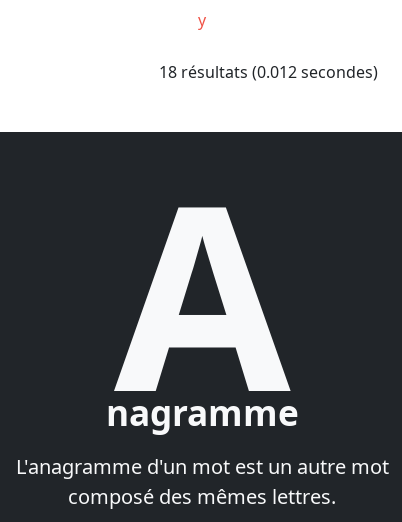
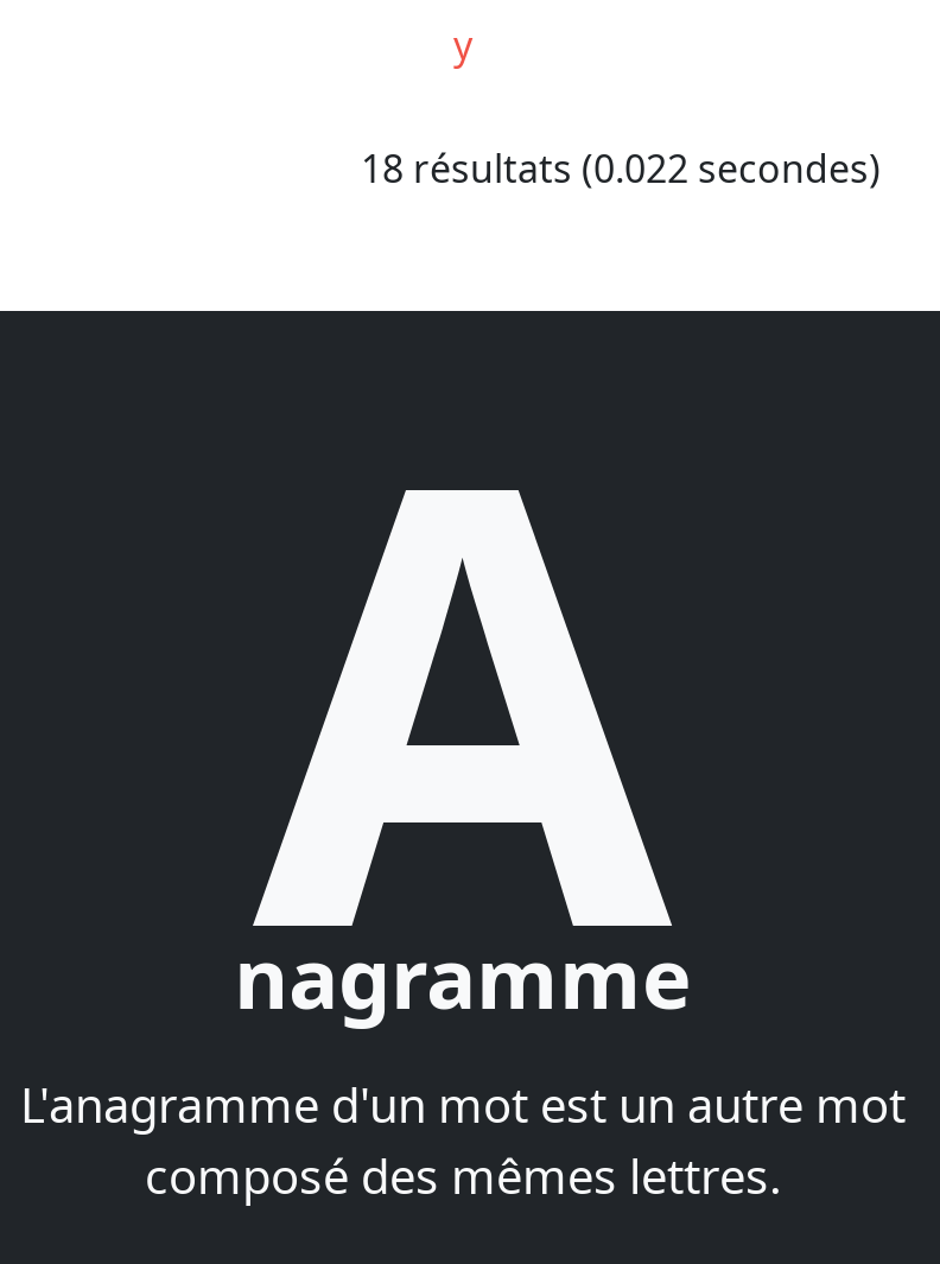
- 18 résultats (0.012 secondes)
+ 18 résultats (0.022 secondes)
